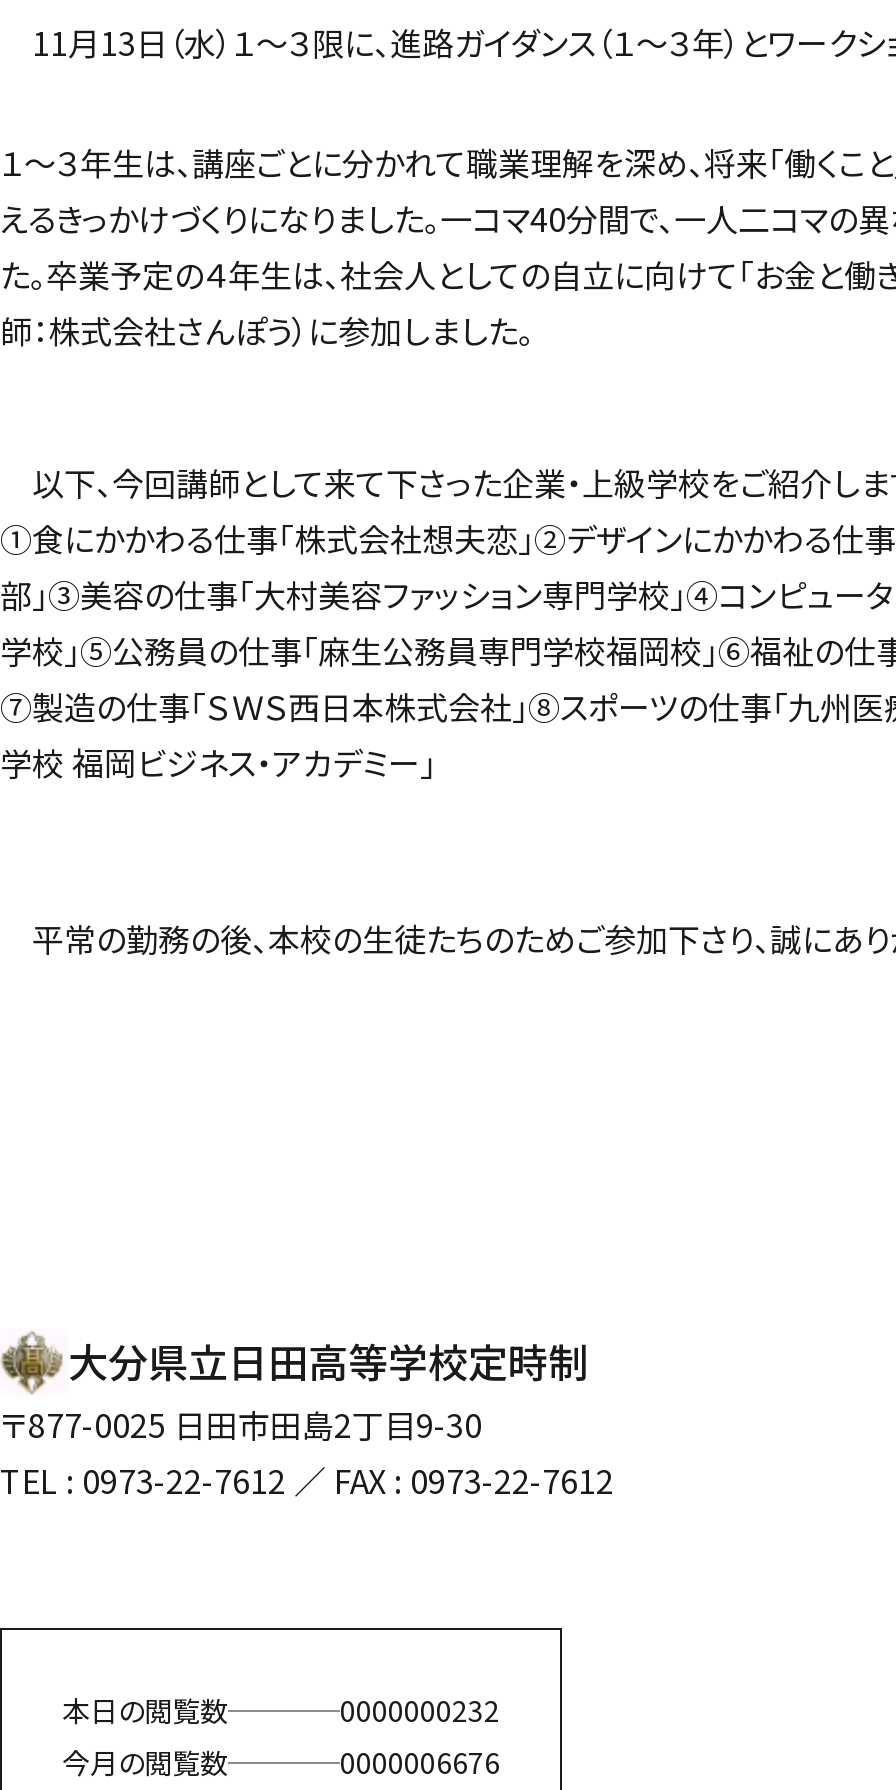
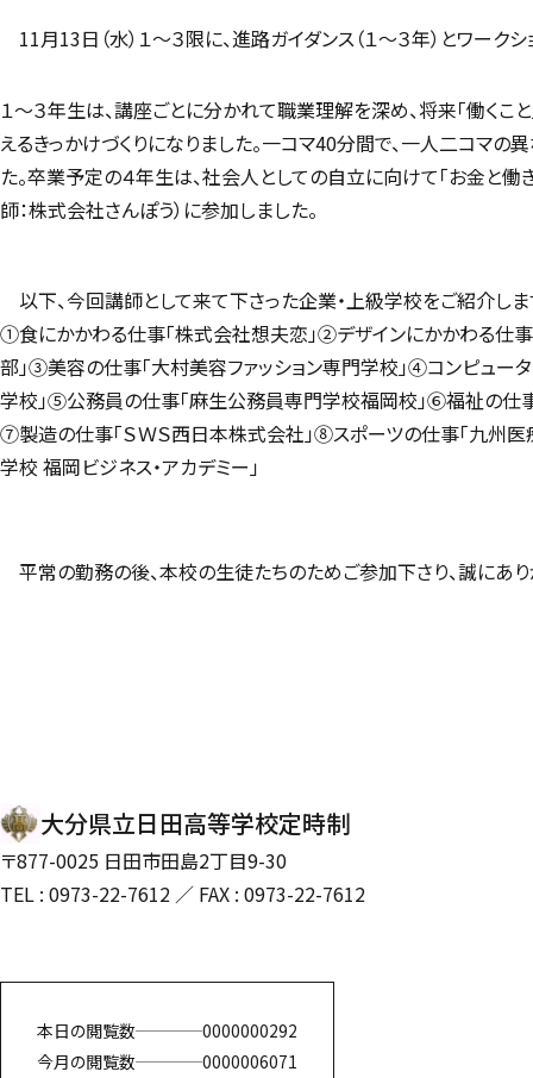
- 0000000232
+ 0000000292

- 0000006676
+ 0000006071
